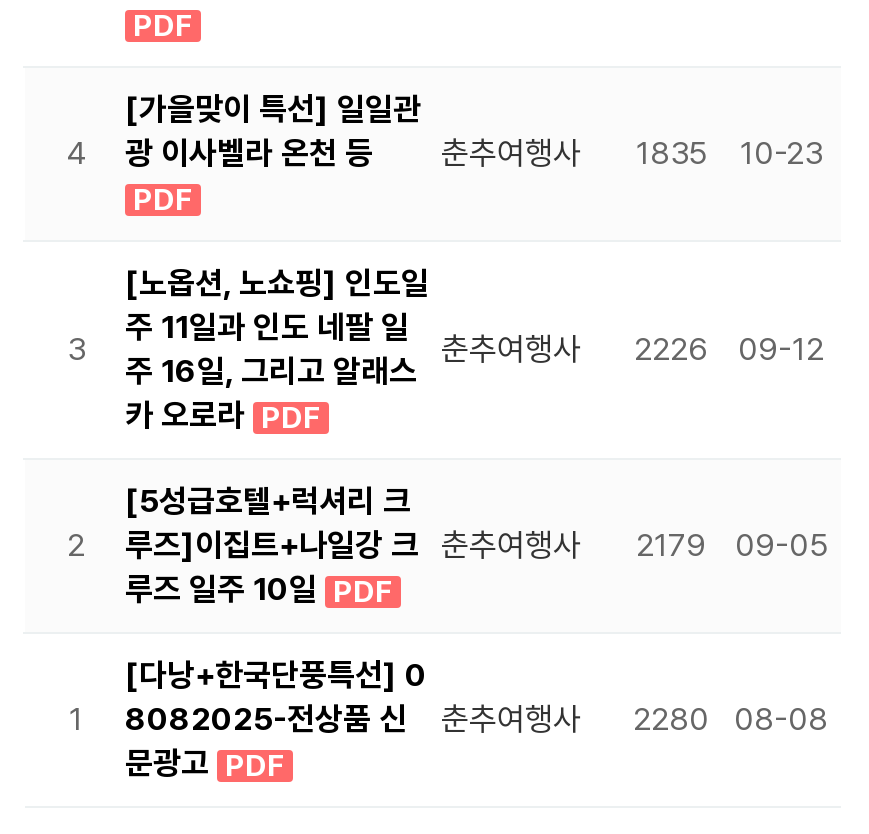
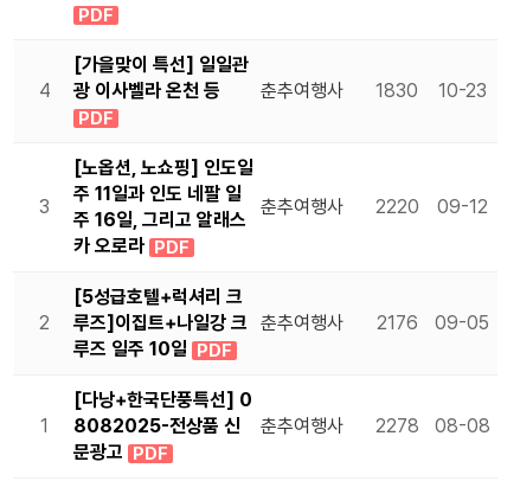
- 4 광 이사벨라 온천 등 춘추여행사 1835 10-23
+ 4 광 이사벨라 온천 등 춘추여행사 1830 10-23

- 춘추여행사 2226 09-12
+ 춘추여행사 2220 09-12

- 2 루즈]이집트+나일강 크 춘추여행사 2179 09-05
+ 2 루즈]이집트+나일강 크 춘추여행사 2176 09-05

- 1 8082025-전상품 신 춘추여행사 2280 08-08
+ 1 8082025-전상품 신 춘추여행사 2278 08-08
